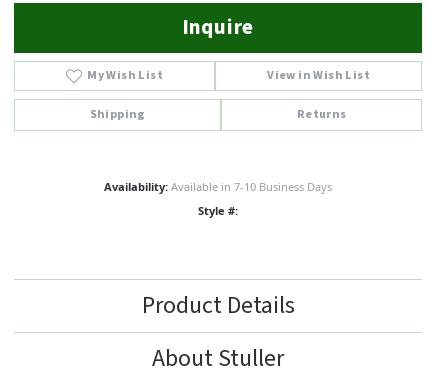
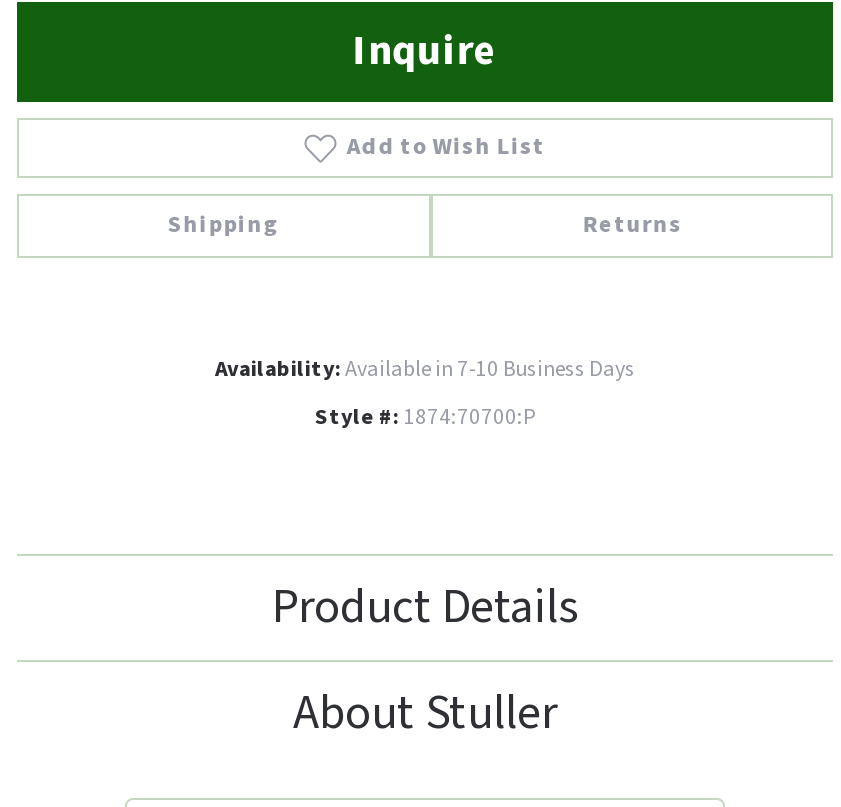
- My Wish List
- View in Wish List
+ Add to Wish List

- Style #:
+ Style #: 1874:70700:P
